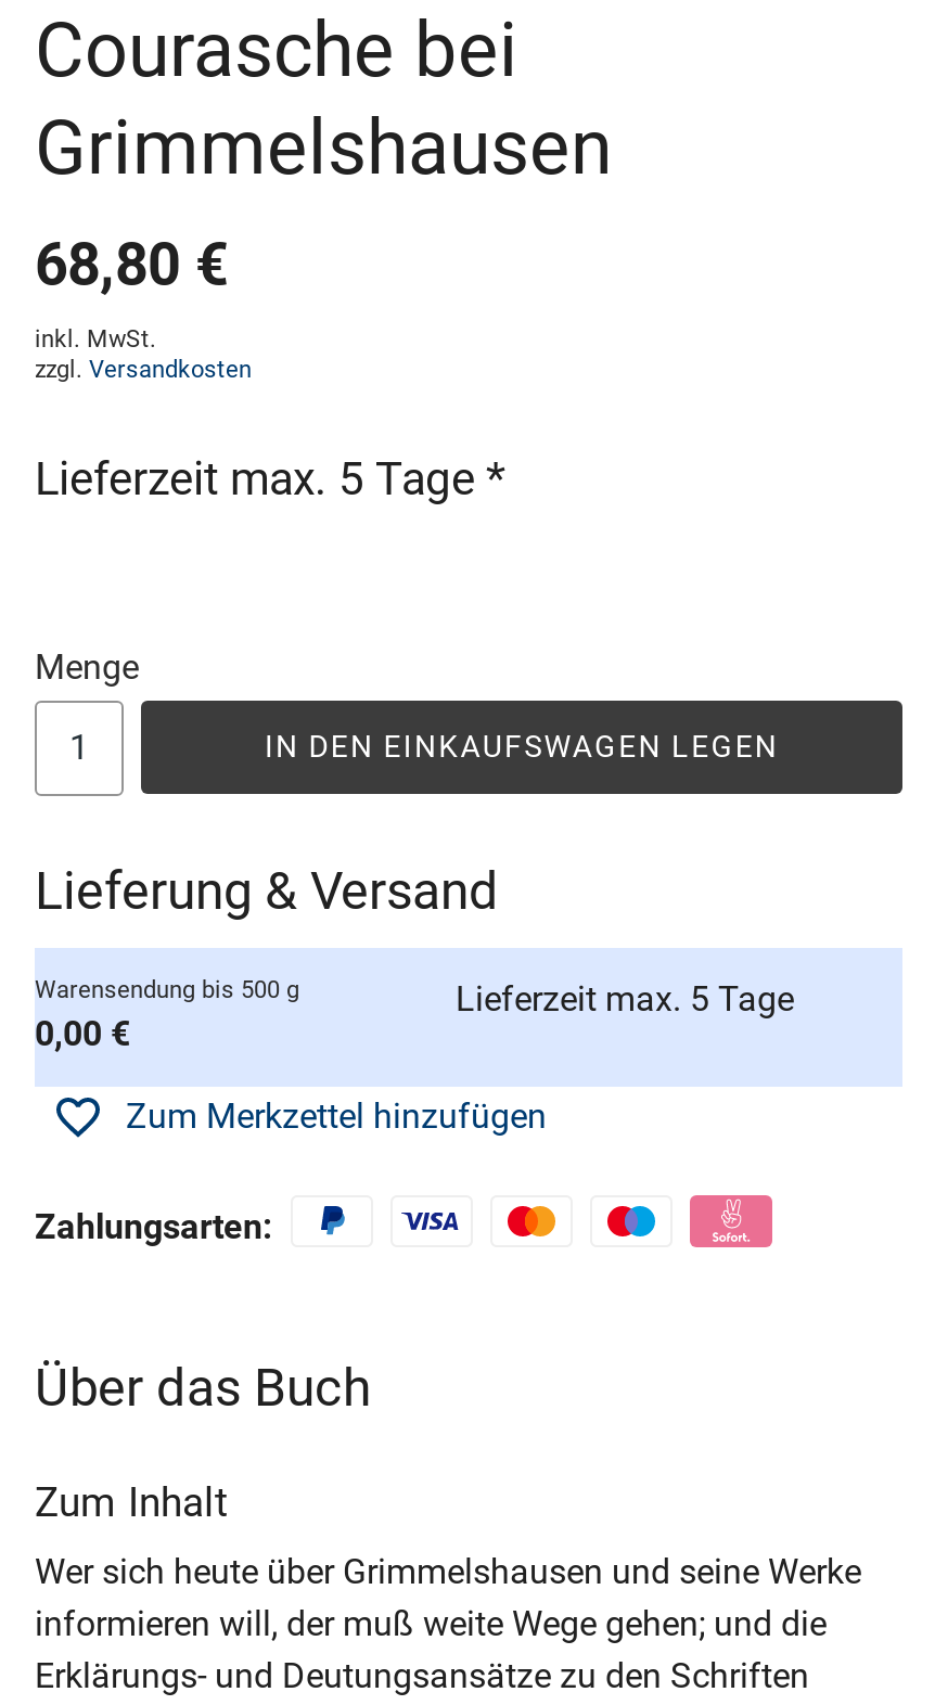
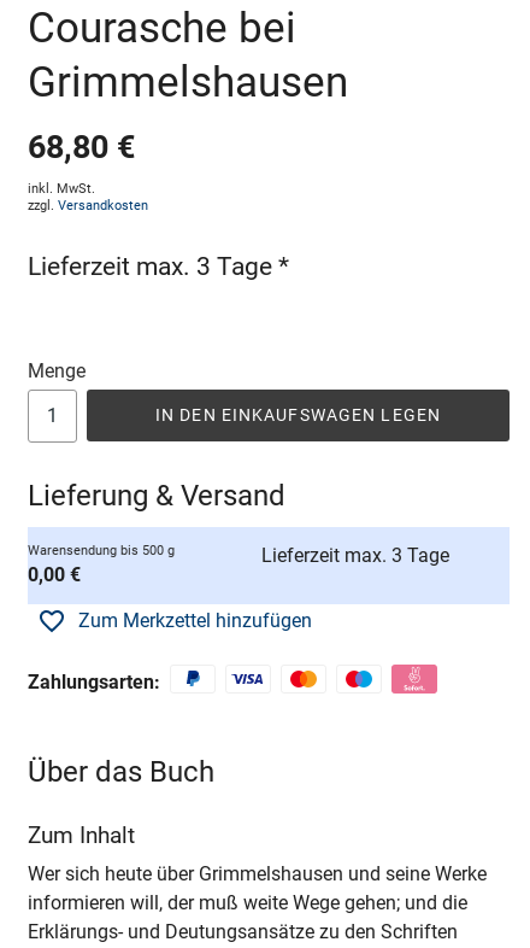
- Lieferzeit max. 5 Tage *
+ Lieferzeit max. 3 Tage *

- Lieferzeit max. 5 Tage
+ Lieferzeit max. 3 Tage
